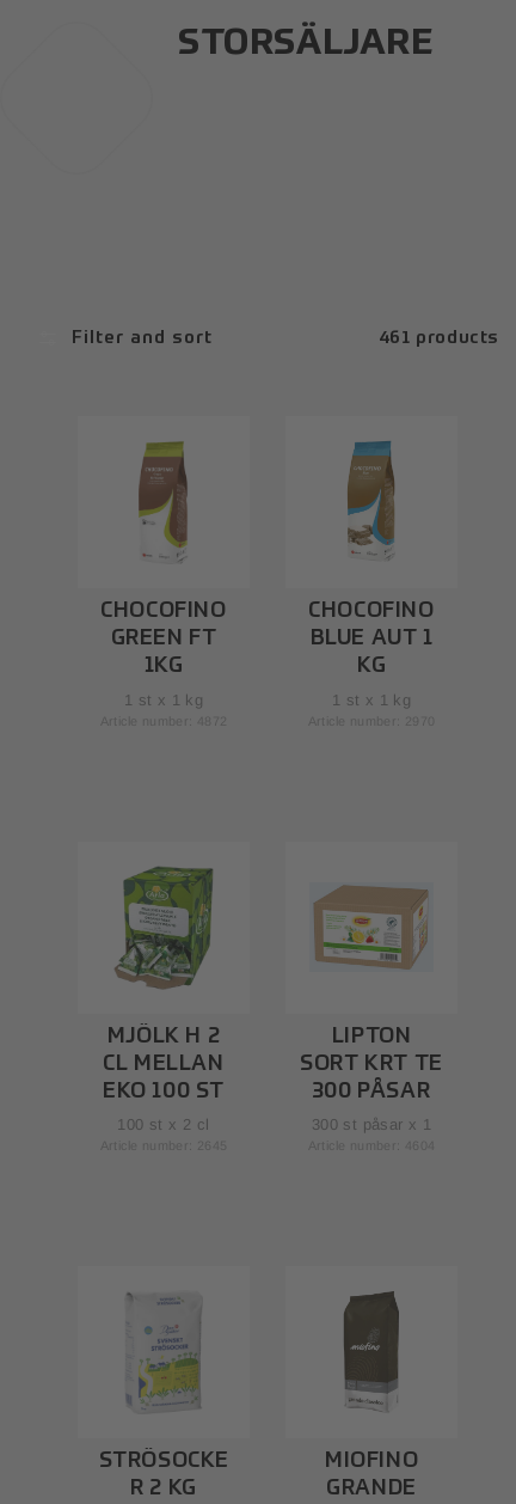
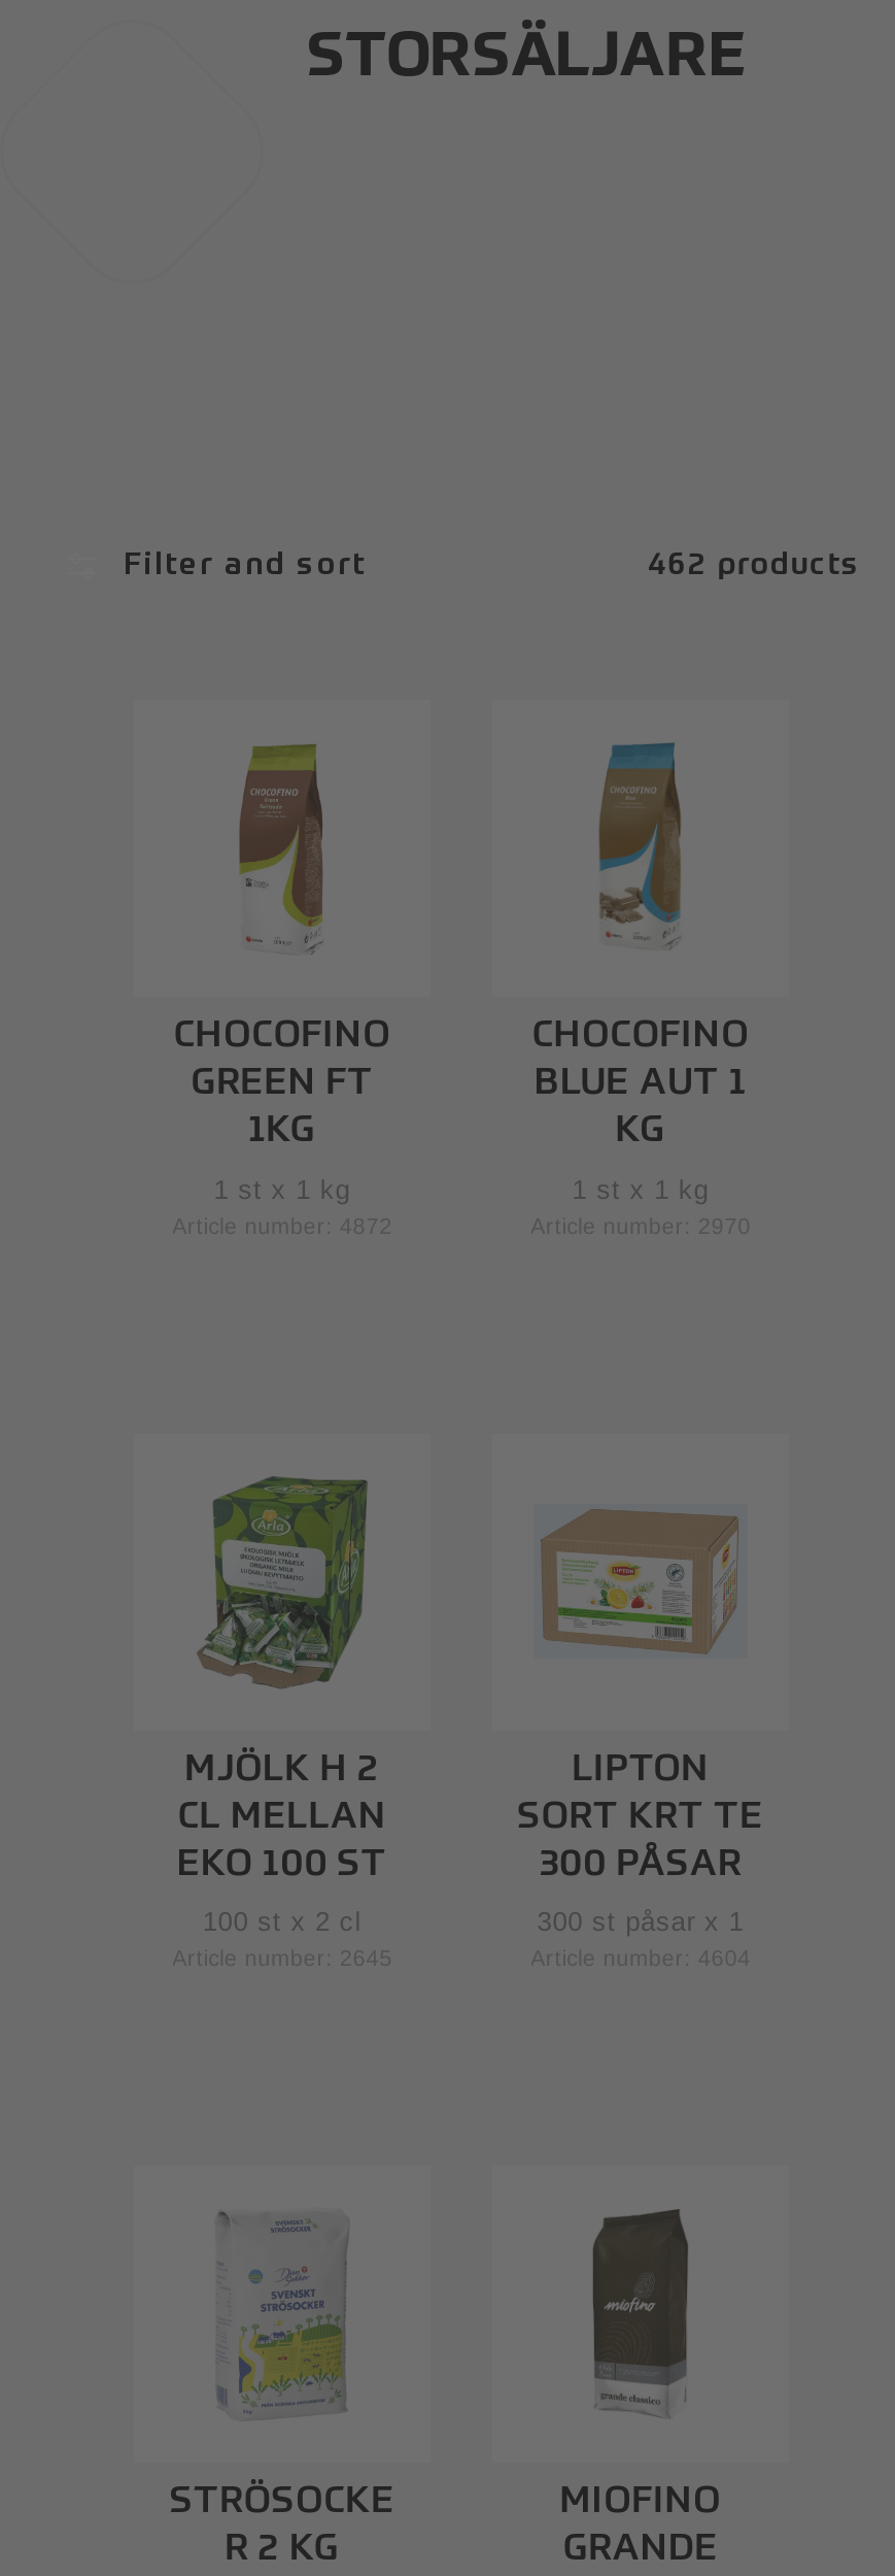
- 461 products
+ 462 products
